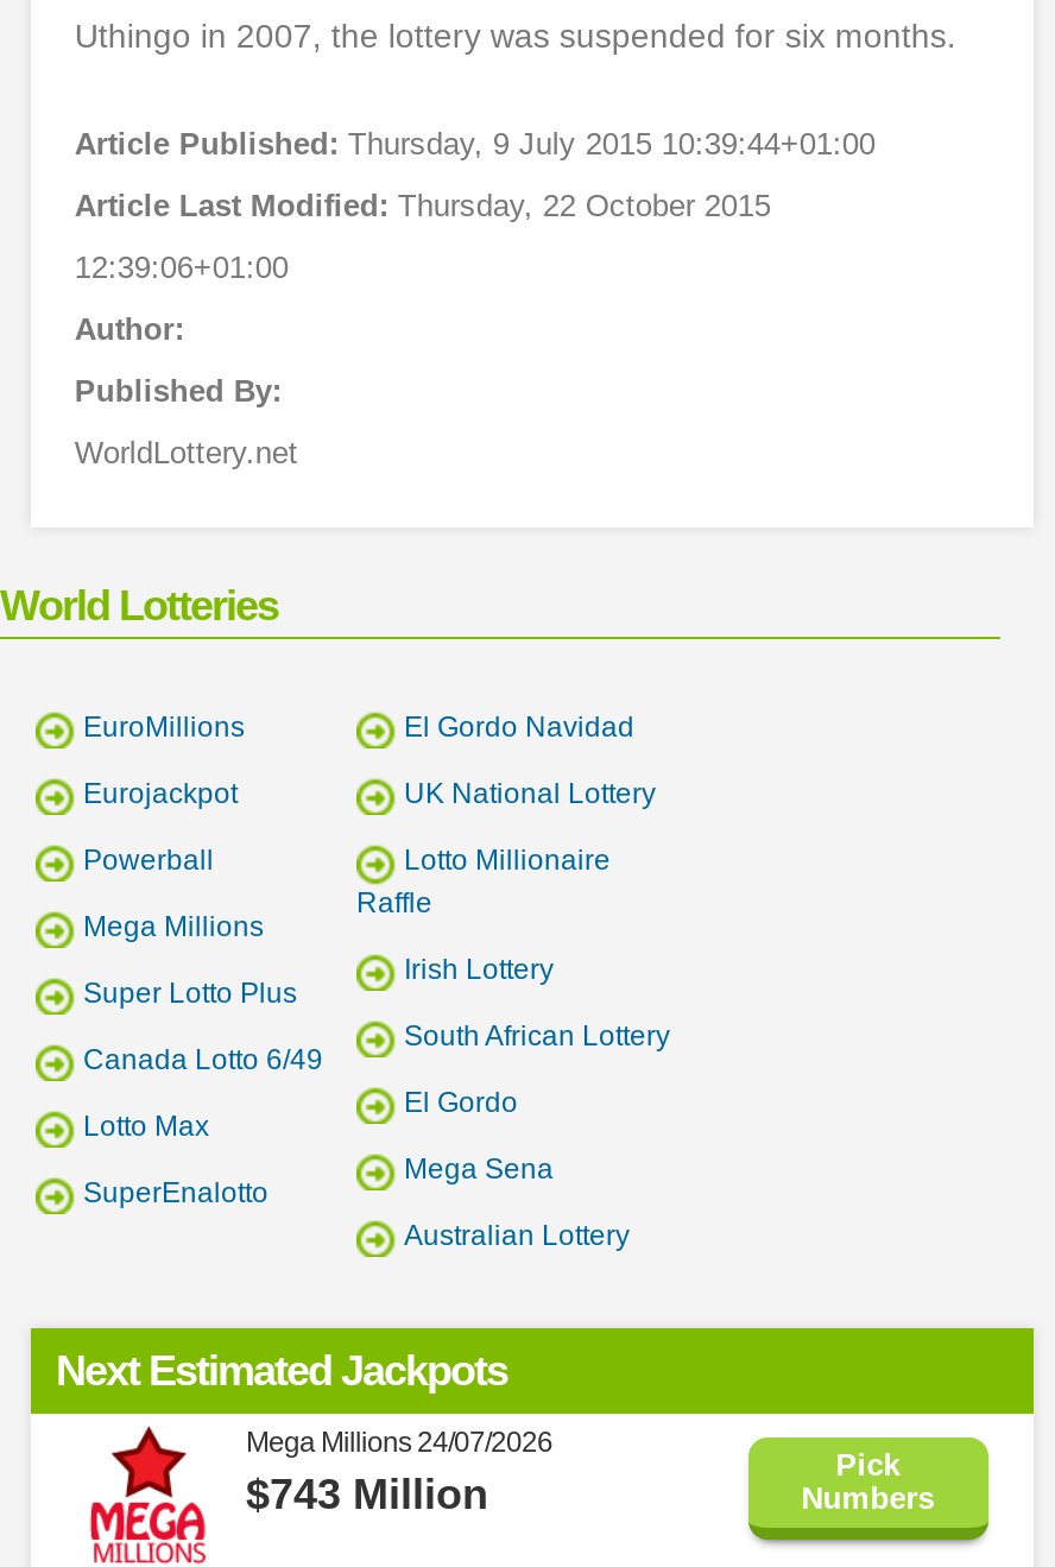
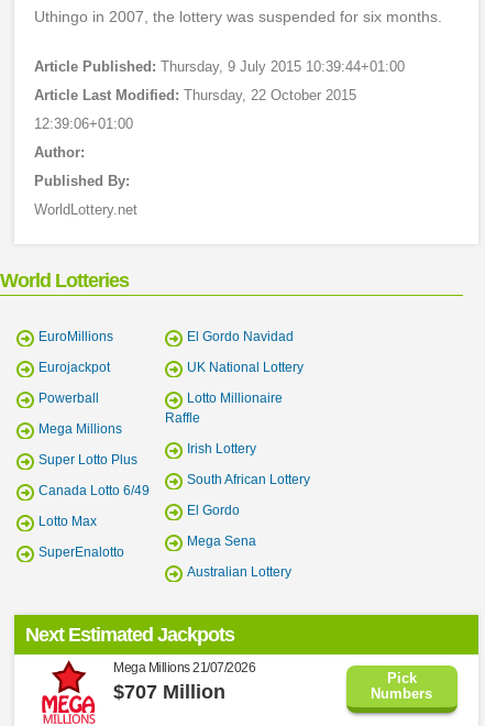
- Mega Millions 24/07/2026
+ Mega Millions 21/07/2026

- $743 Million
+ $707 Million
